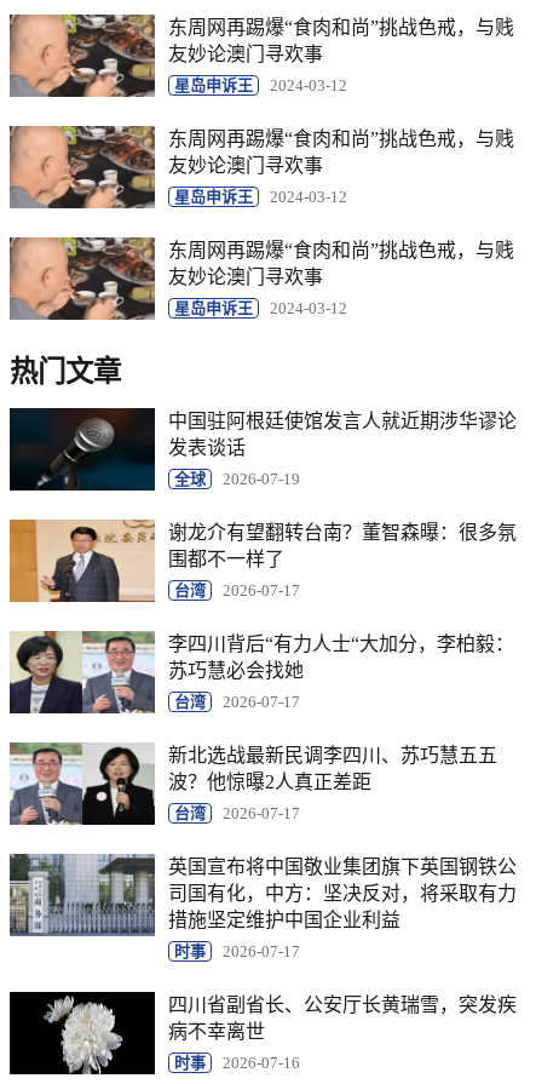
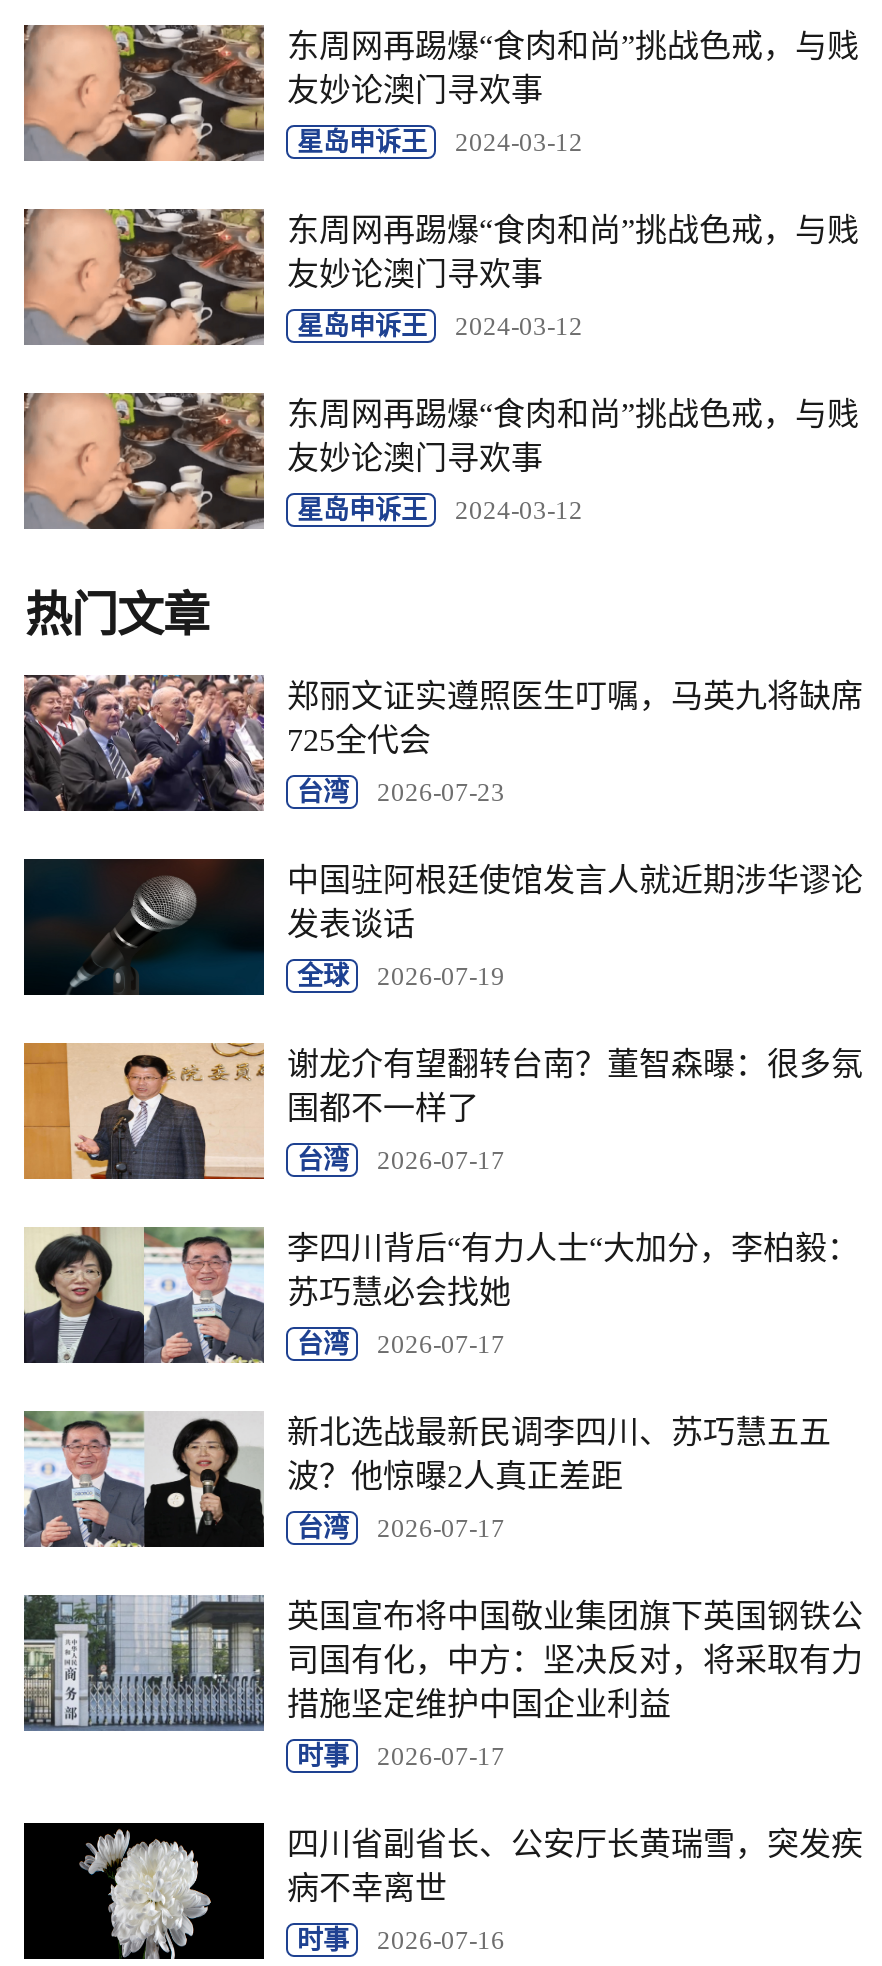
+ [image]
+ 郑丽文证实遵照医生叮嘱，马英九将缺席
+ 725全代会
+ 台湾
+ 2026-07-23
